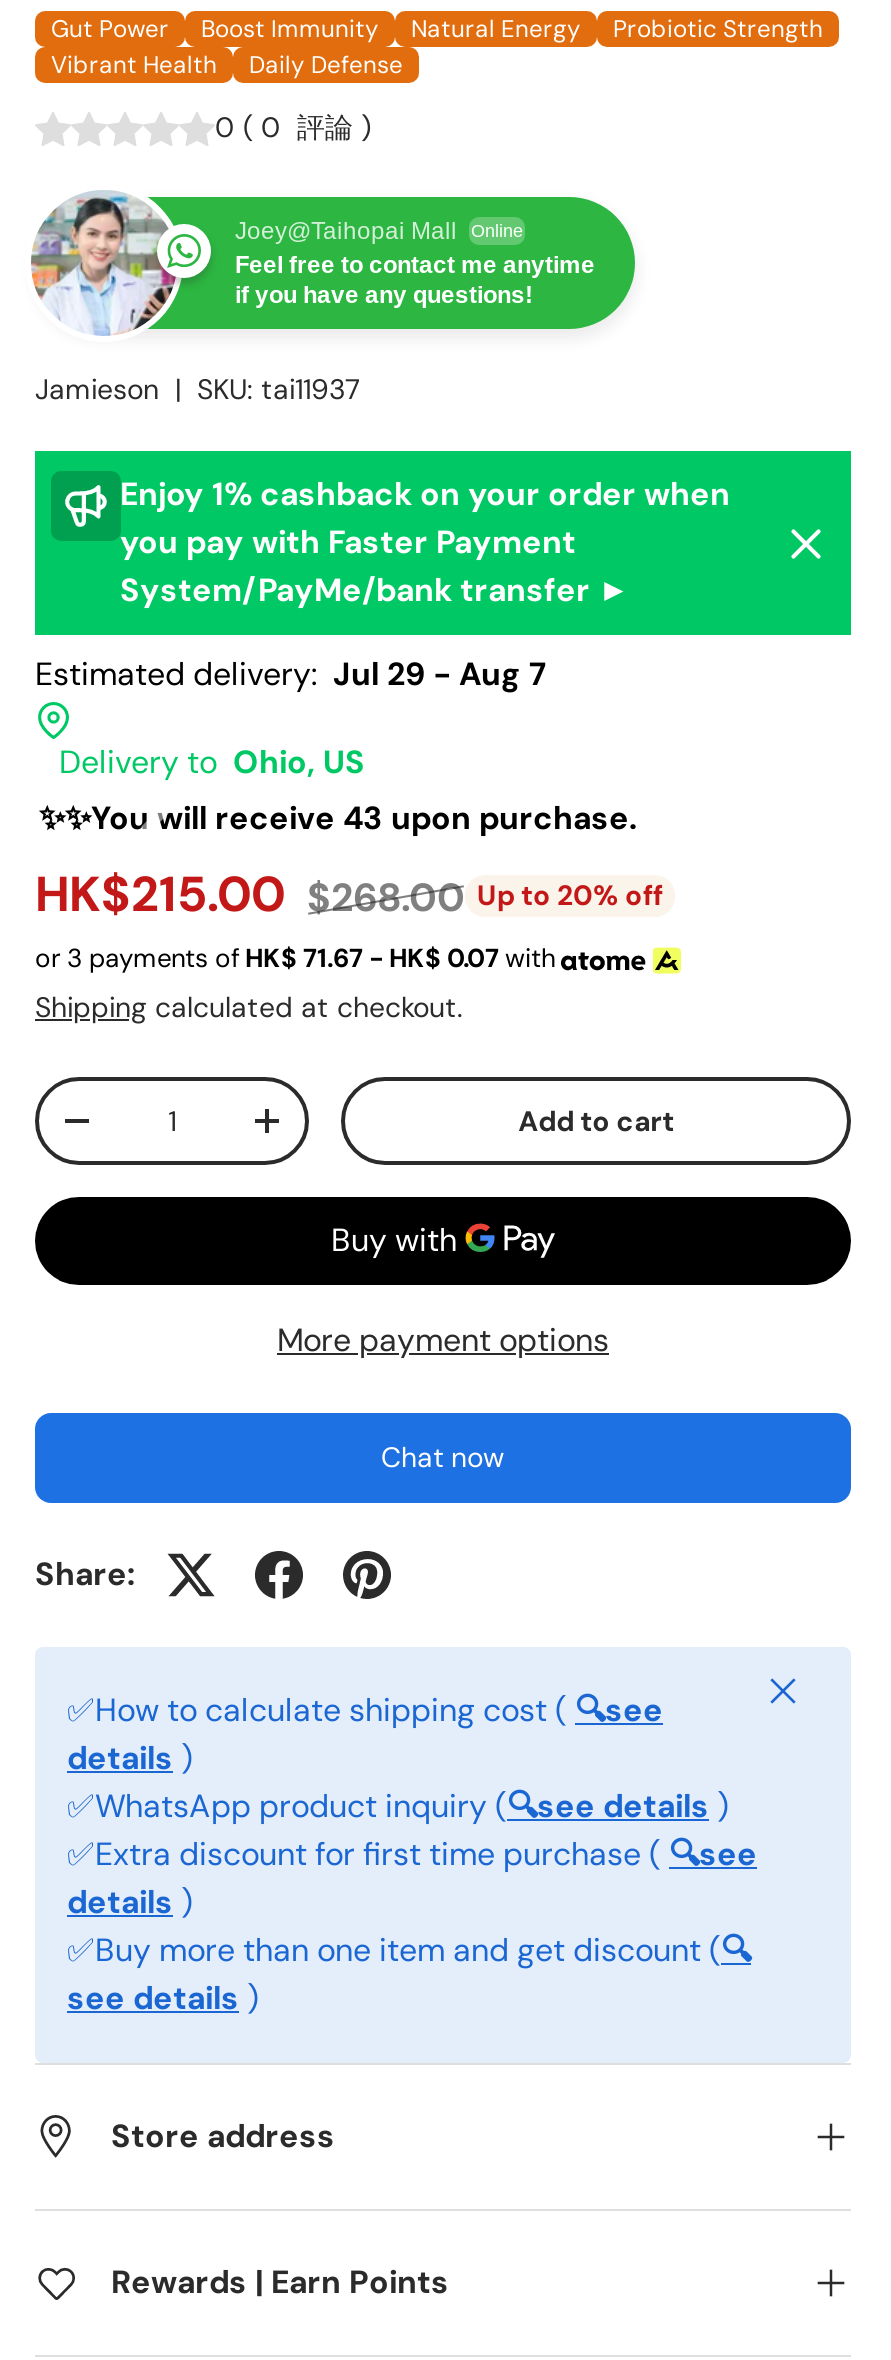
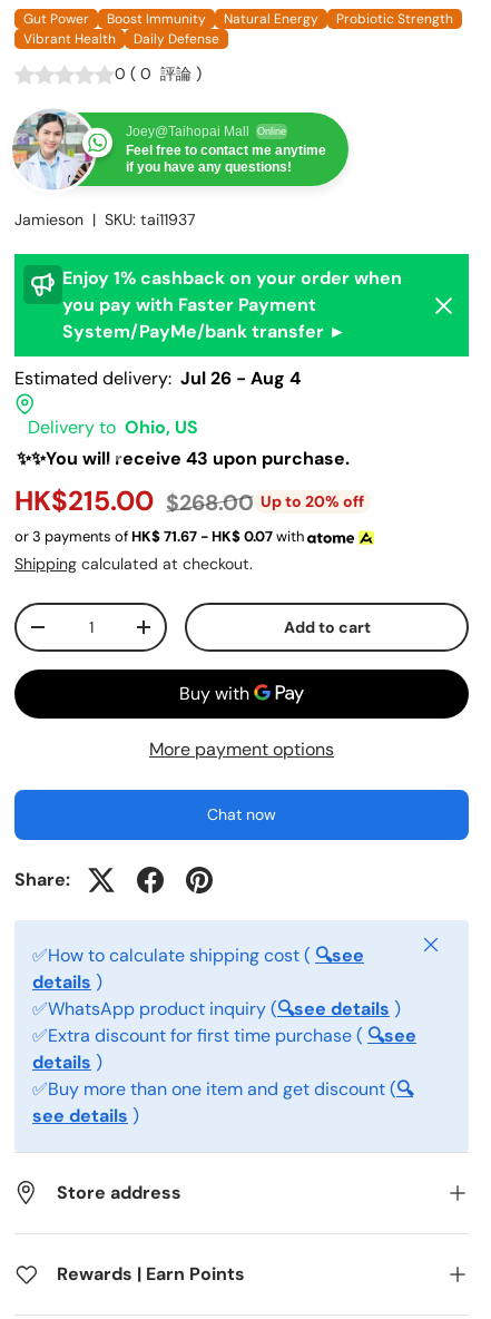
- Estimated delivery: Jul 29 - Aug 7
+ Estimated delivery: Jul 26 - Aug 4
